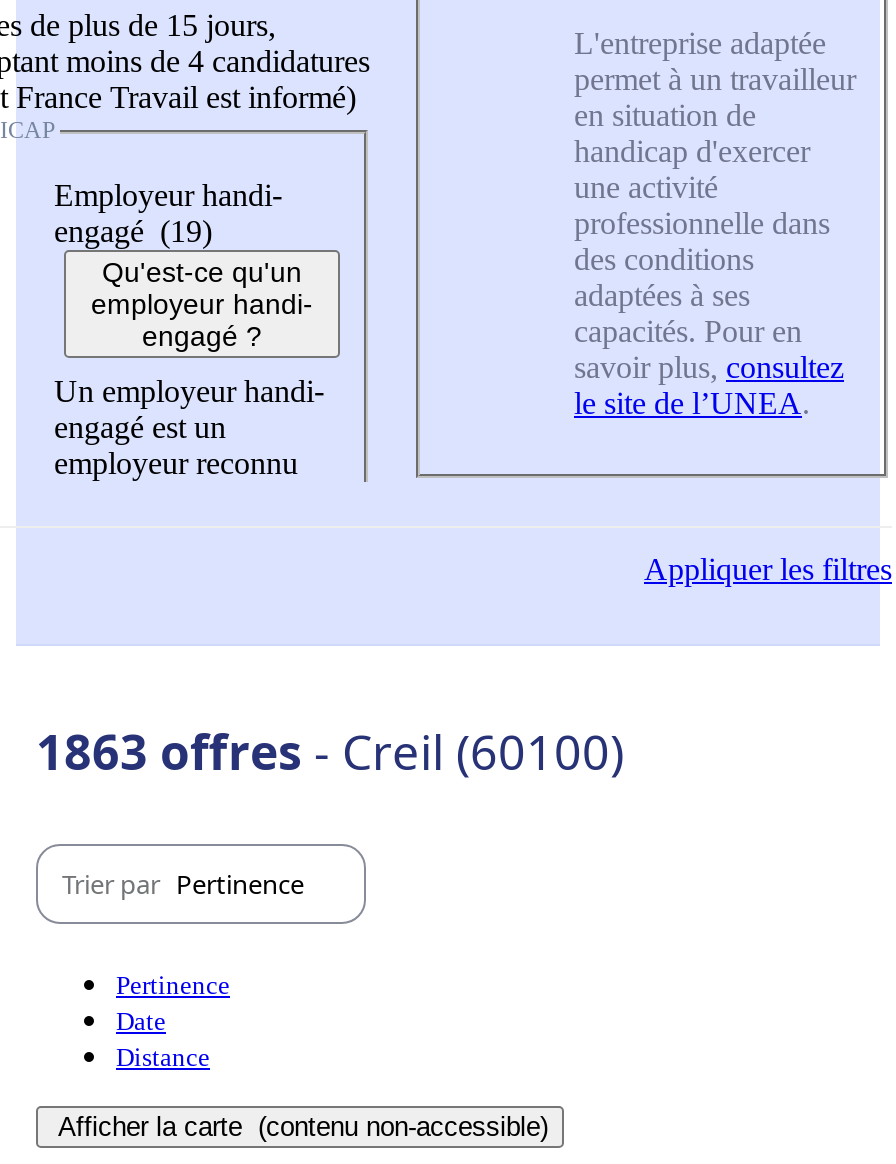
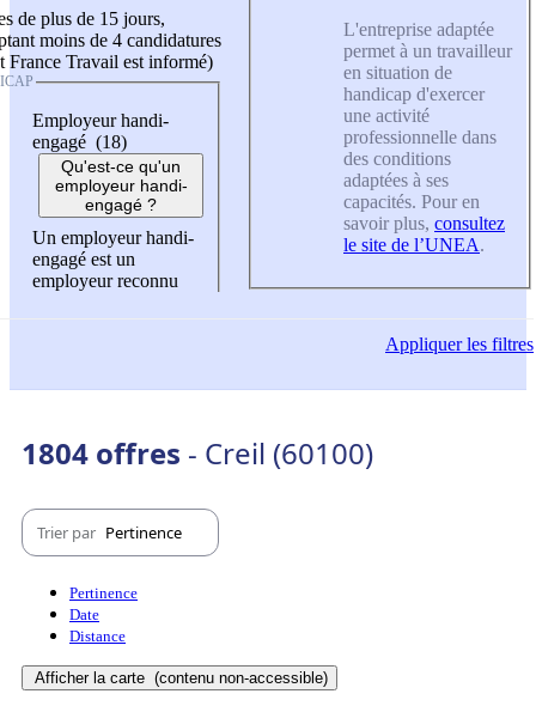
- engagé (19)
+ engagé (18)

- 1863 offres - Creil (60100)
+ 1804 offres - Creil (60100)
